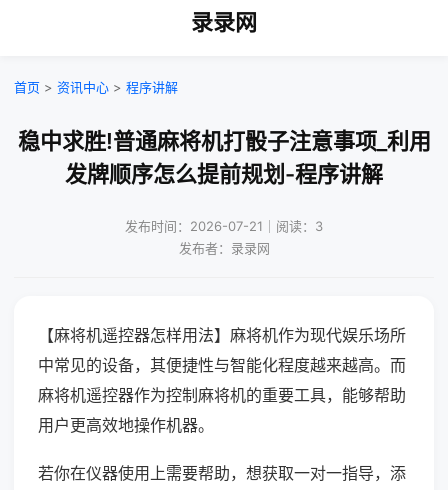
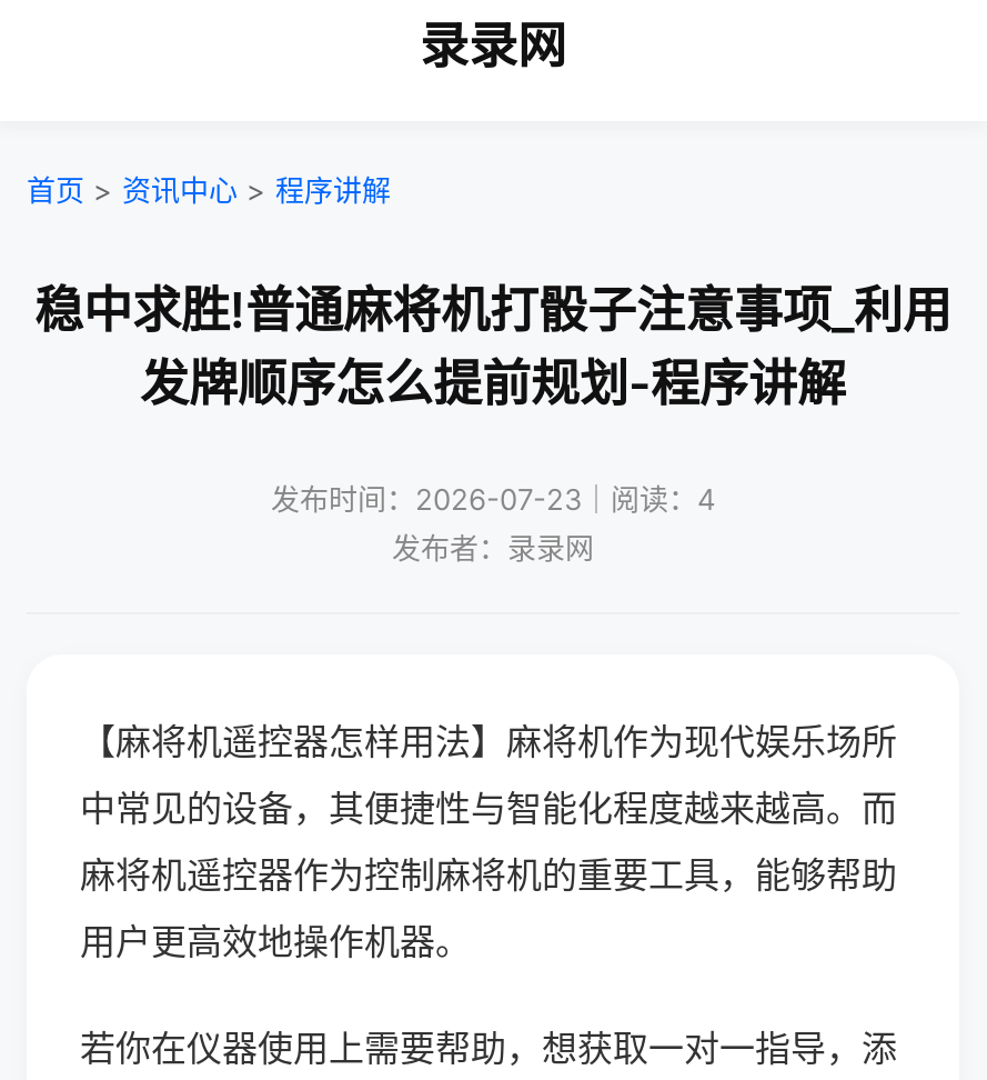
- 发布时间：2026-07-21｜阅读：3
+ 发布时间：2026-07-23｜阅读：4
